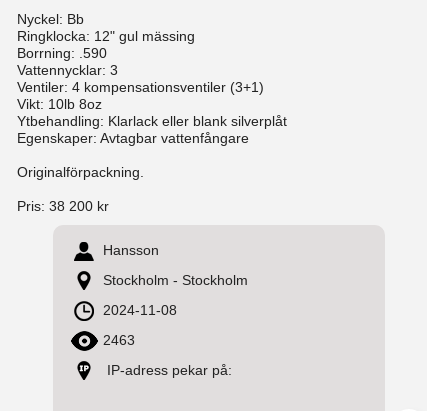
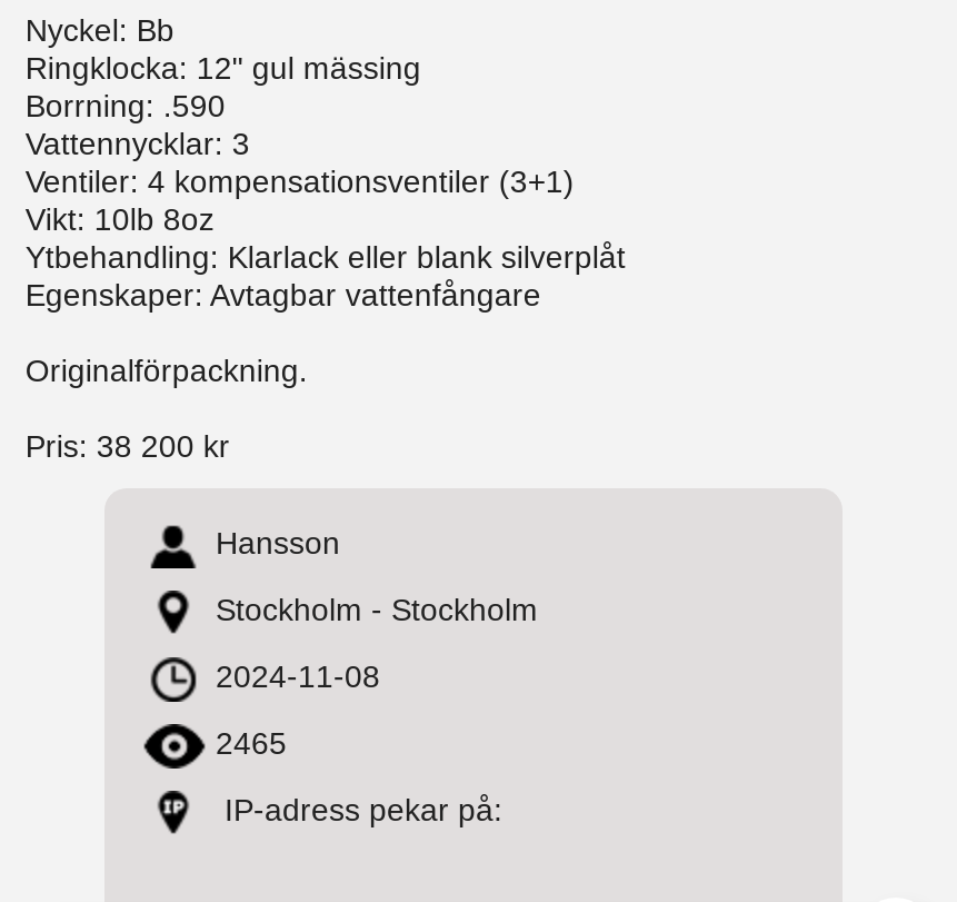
- 2463
+ 2465
